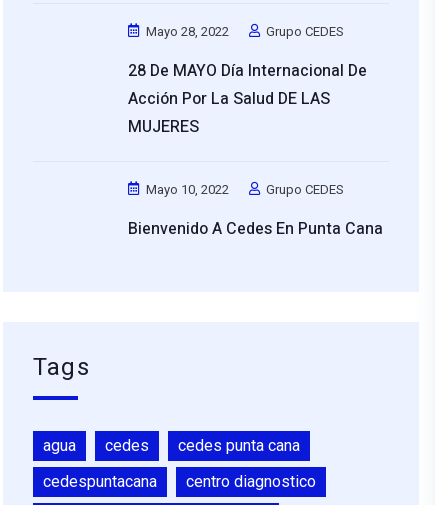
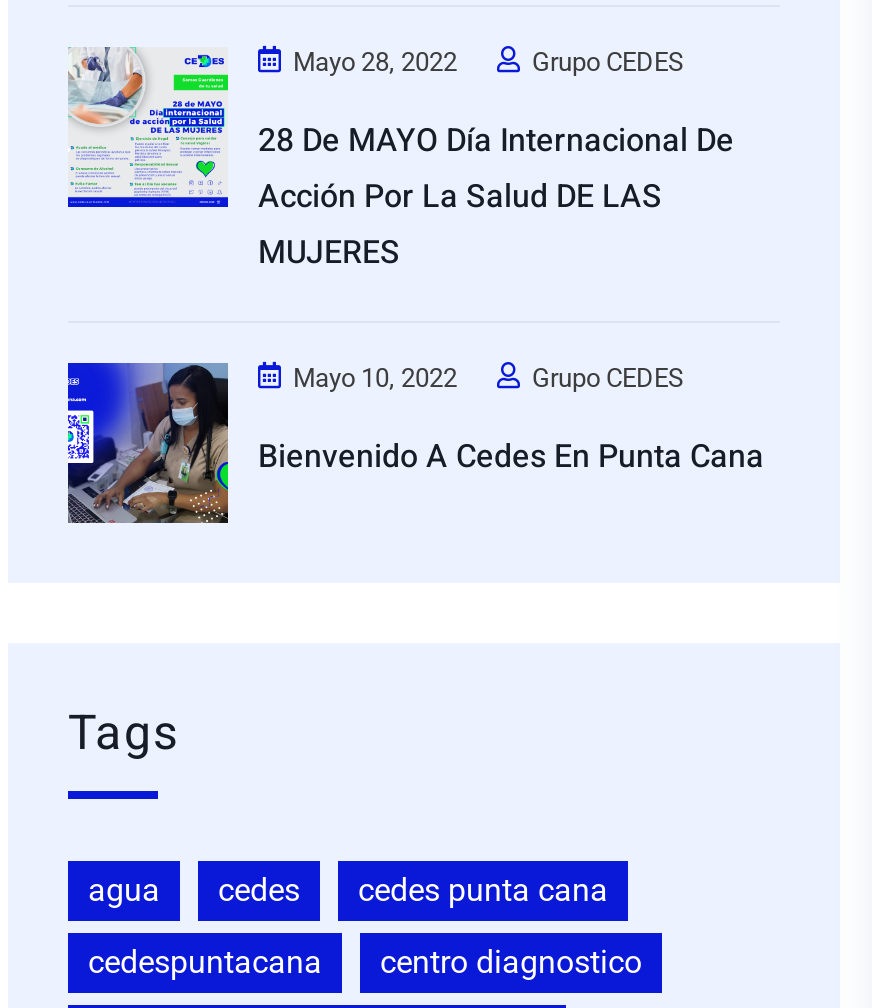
+ [image]

+ [image]
